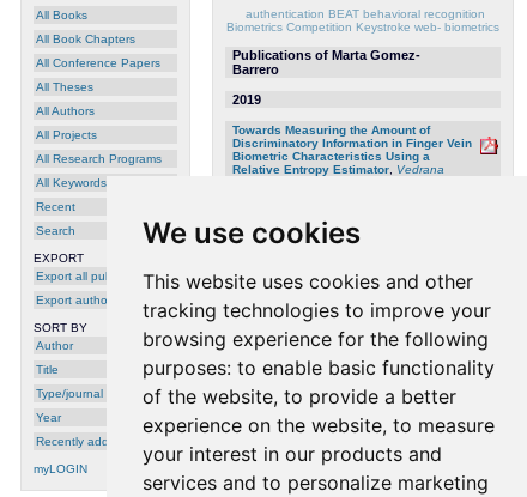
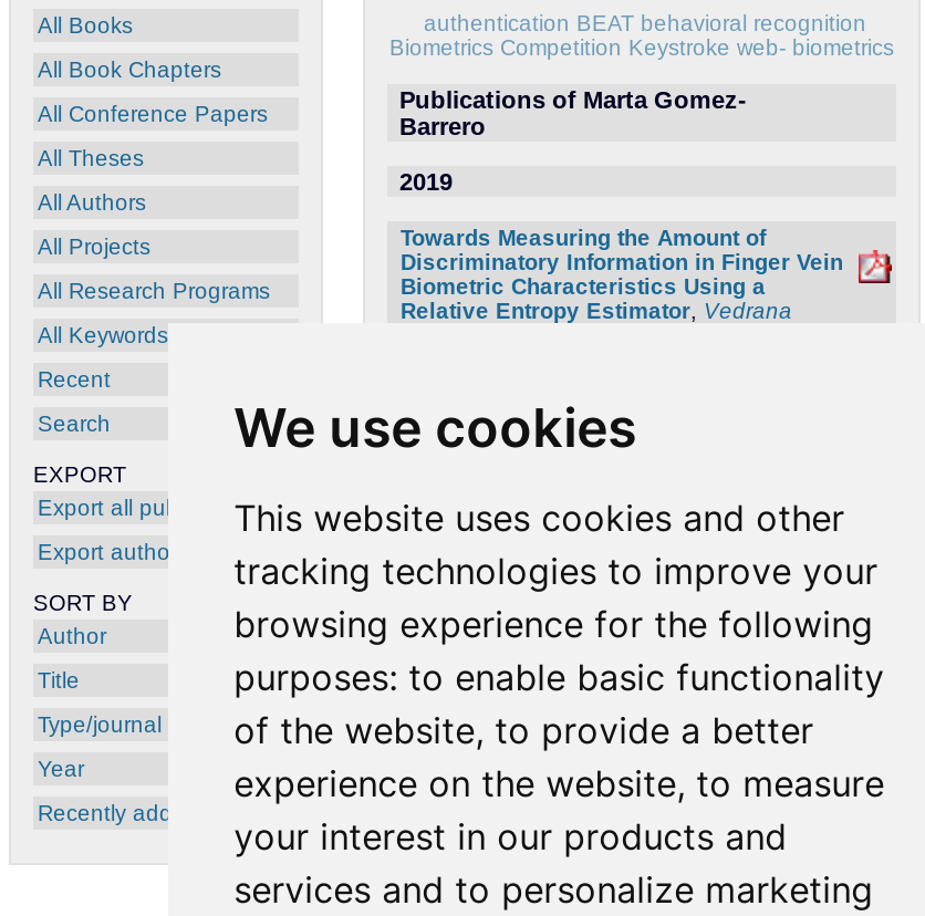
- myLOGIN
